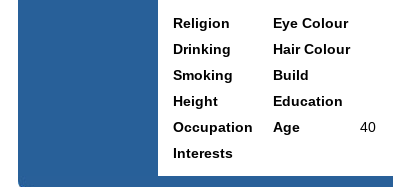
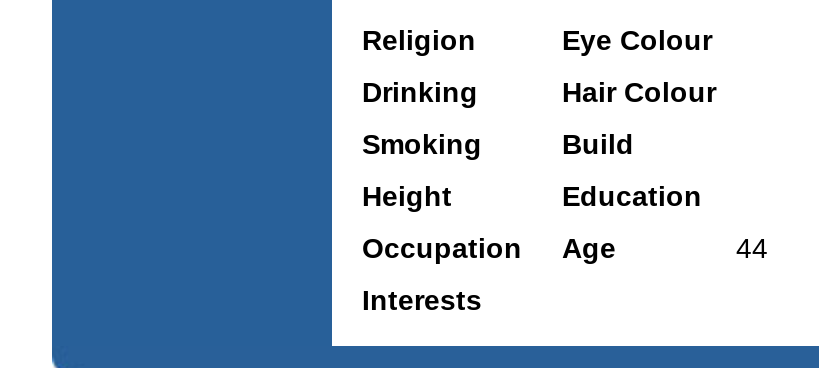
- 40
+ 44
